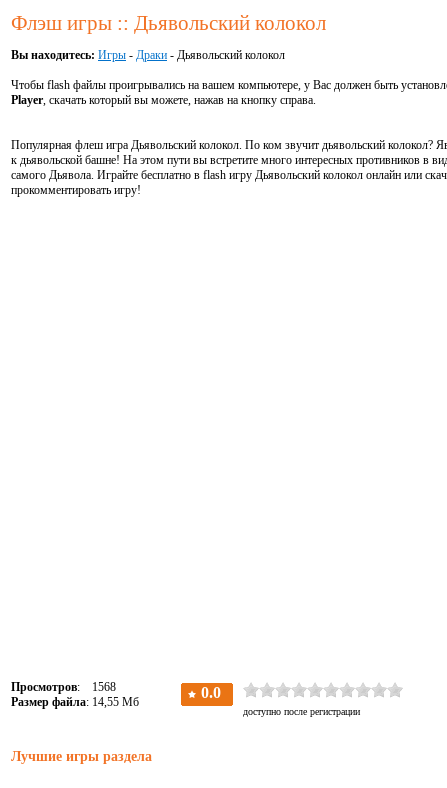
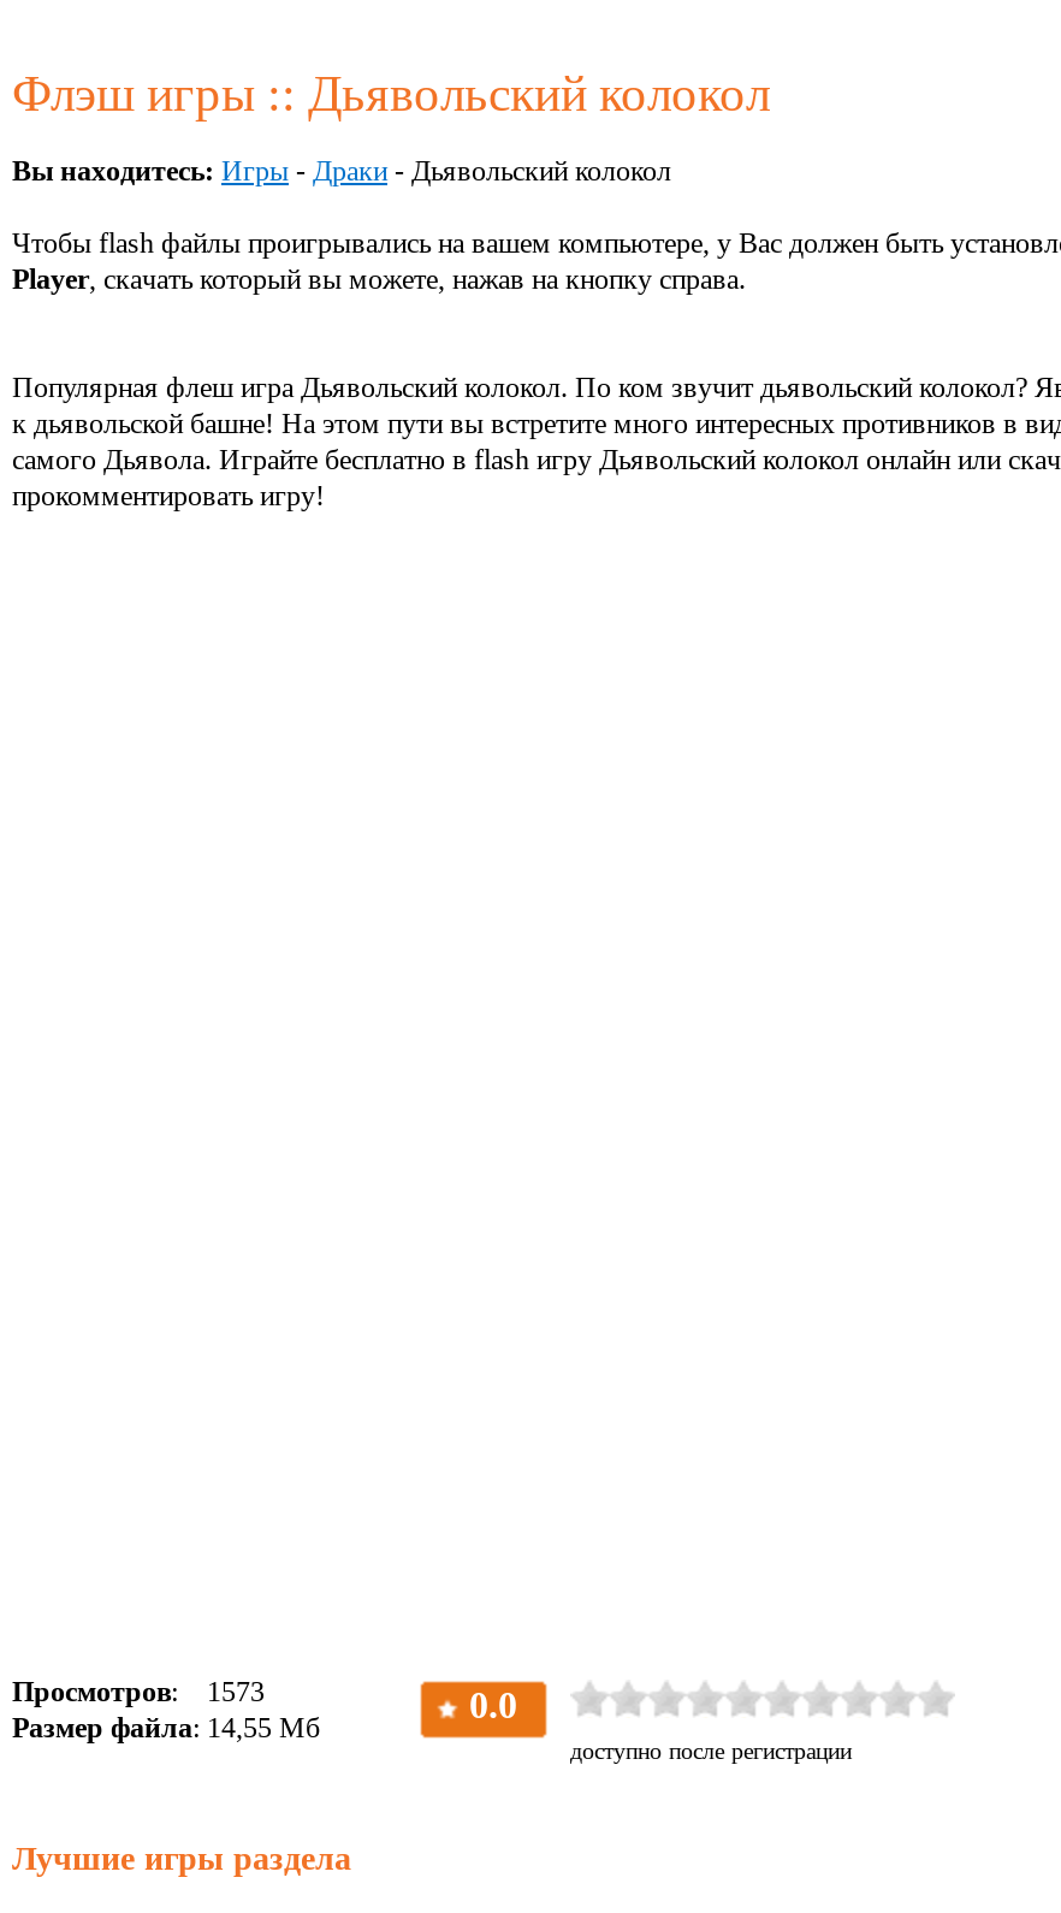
- Просмотров: 1568
+ Просмотров: 1573
